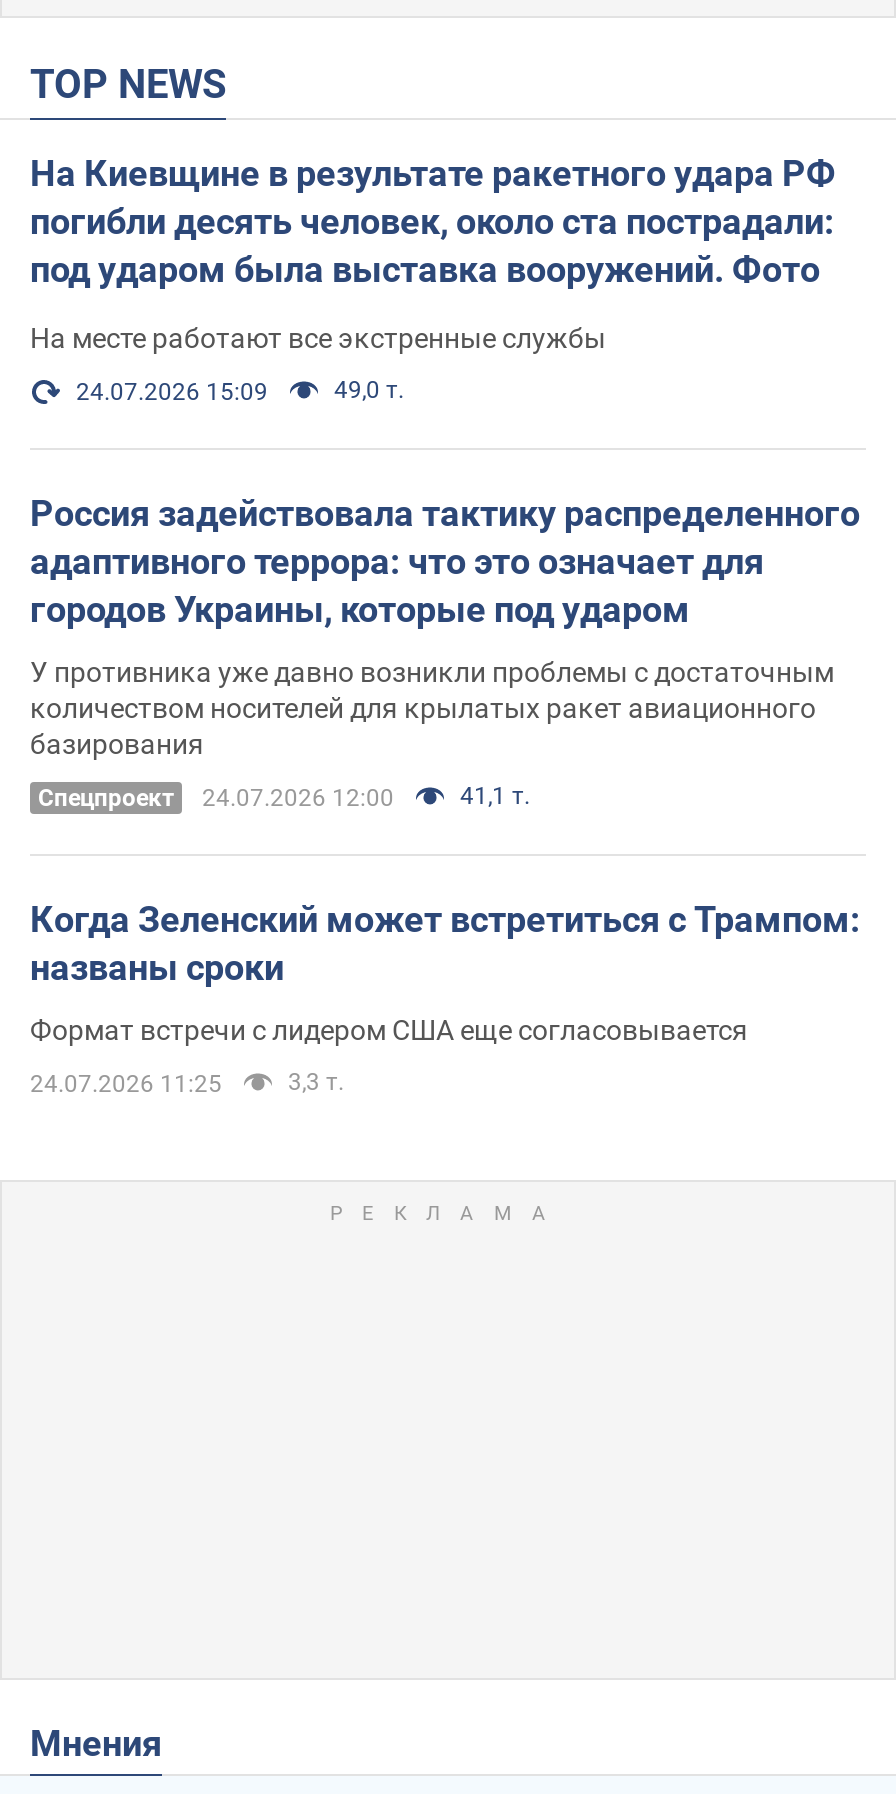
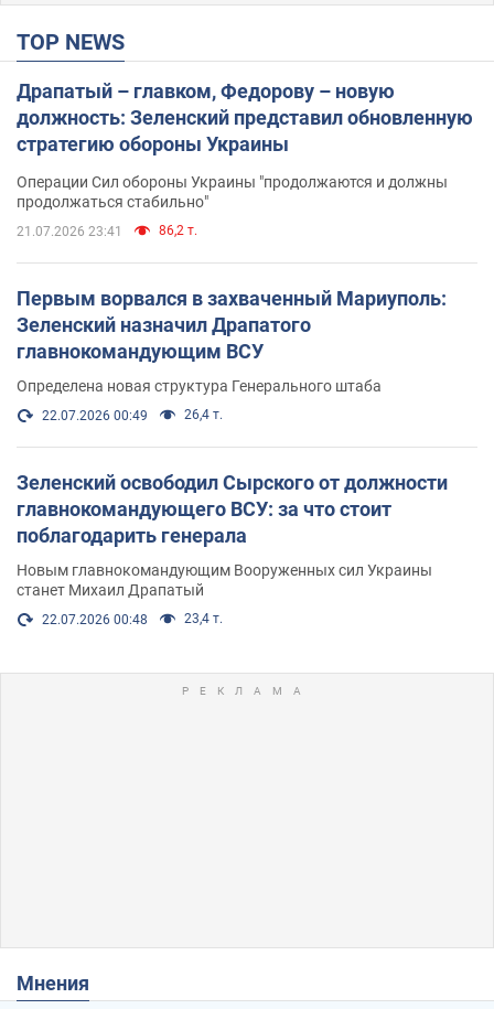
- На Киевщине в результате ракетного удара РФ
- погибли десять человек, около ста пострадали:
- под ударом была выставка вооружений. Фото
+ Драпатый – главком, Федорову – новую
+ должность: Зеленский представил обновленную
+ стратегию обороны Украины

- На месте работают все экстренные службы
+ Операции Сил обороны Украины "продолжаются и должны
+ продолжаться стабильно"

- 24.07.2026 15:09
- 49,0 т.
+ 21.07.2026 23:41
+ 86,2 т.

- Россия задействовала тактику распределенного
- адаптивного террора: что это означает для
- городов Украины, которые под ударом
+ Первым ворвался в захваченный Мариуполь:
+ Зеленский назначил Драпатого
+ главнокомандующим ВСУ

- У противника уже давно возникли проблемы с достаточным
- количеством носителей для крылатых ракет авиационного
- базирования
+ Определена новая структура Генерального штаба

- Спецпроект
- 24.07.2026 12:00
- 41,1 т.
+ 22.07.2026 00:49
+ 26,4 т.

- Когда Зеленский может встретиться с Трампом:
- названы сроки
+ Зеленский освободил Сырского от должности
+ главнокомандующего ВСУ: за что стоит
+ поблагодарить генерала

- Формат встречи с лидером США еще согласовывается
+ Новым главнокомандующим Вооруженных сил Украины
+ станет Михаил Драпатый

- 24.07.2026 11:25
- 3,3 т.
+ 22.07.2026 00:48
+ 23,4 т.
